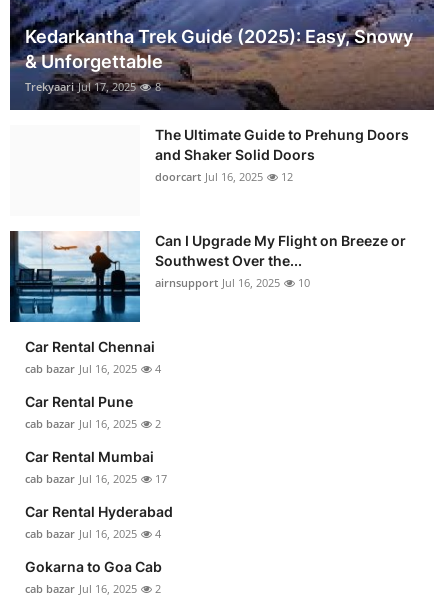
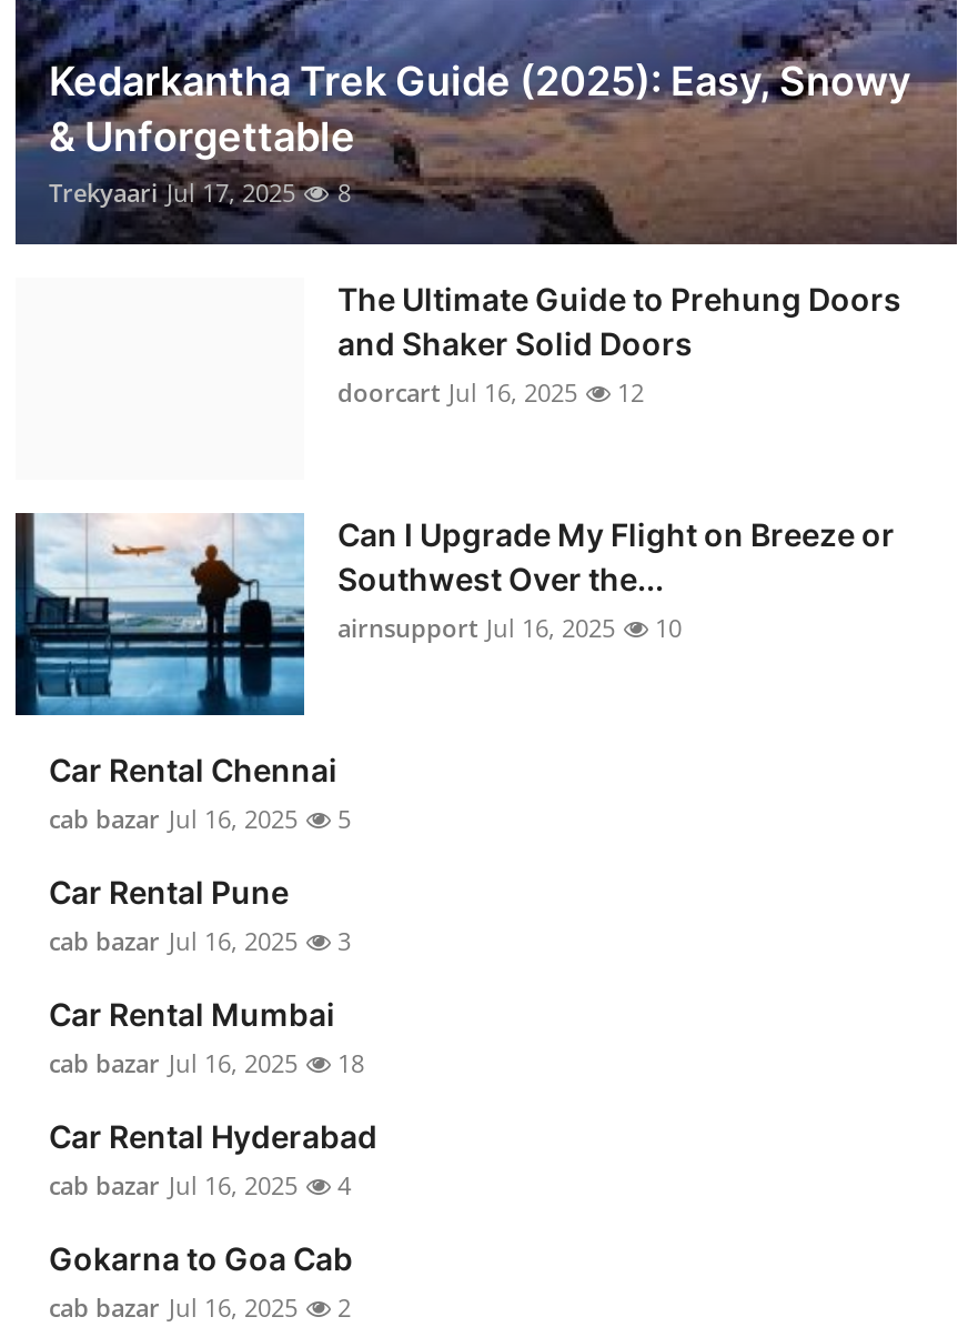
- cab bazar Jul 16, 2025 4
+ cab bazar Jul 16, 2025 5

- cab bazar Jul 16, 2025 2
+ cab bazar Jul 16, 2025 3

- cab bazar Jul 16, 2025 17
+ cab bazar Jul 16, 2025 18
